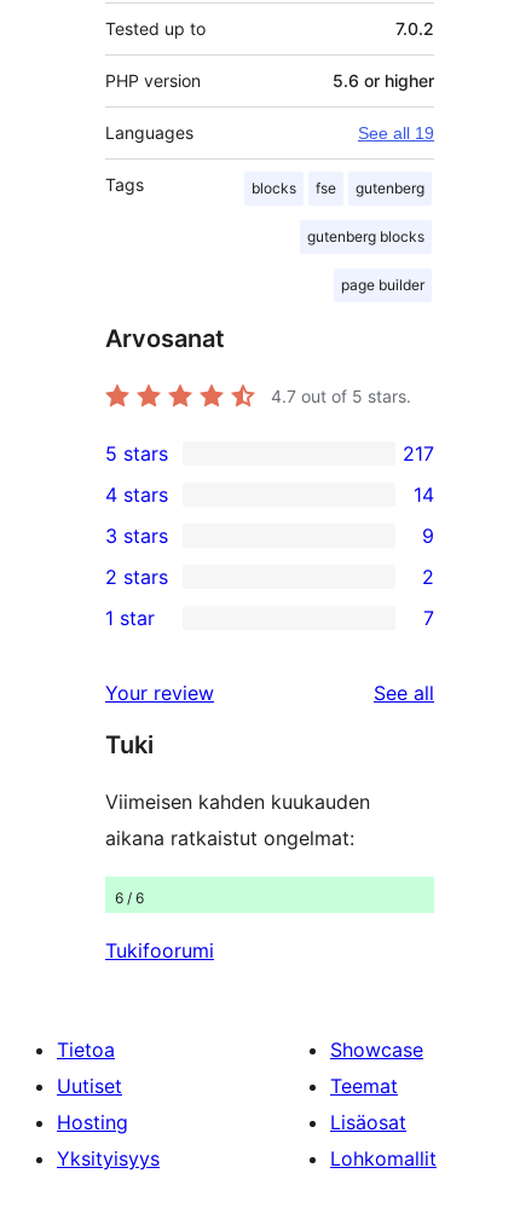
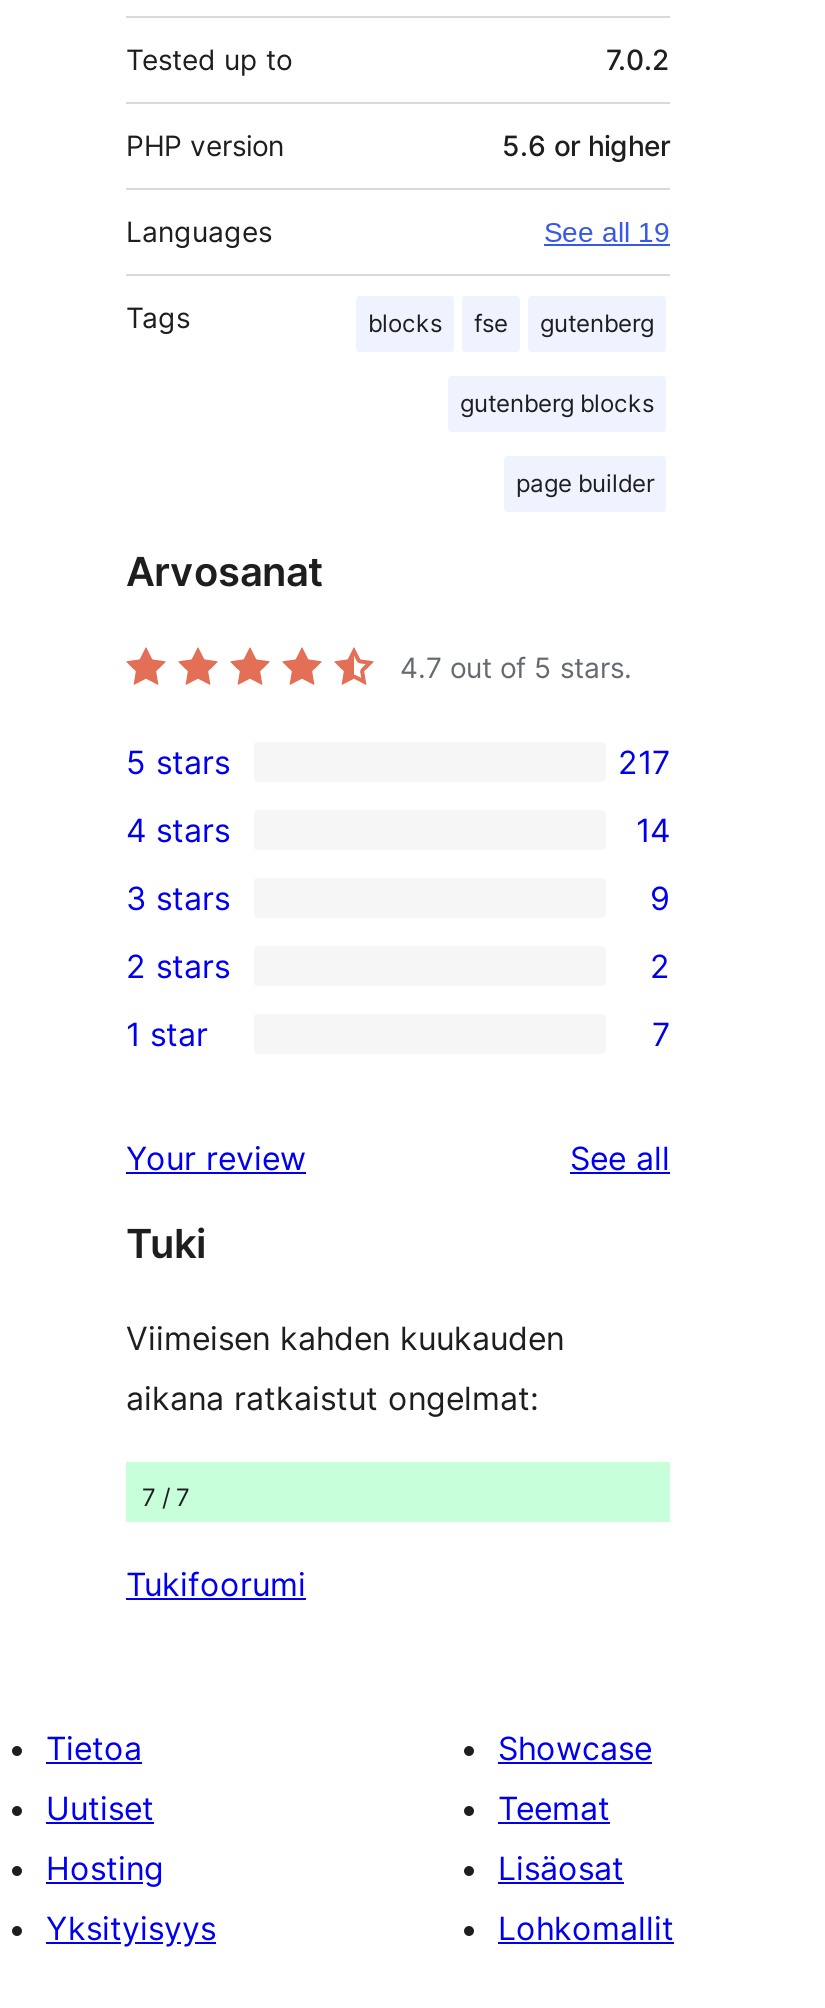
- 6 / 6
+ 7 / 7
